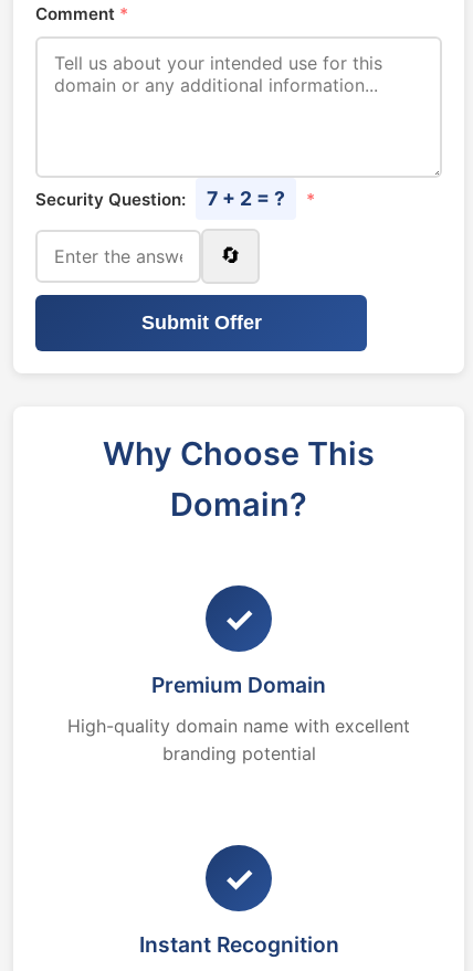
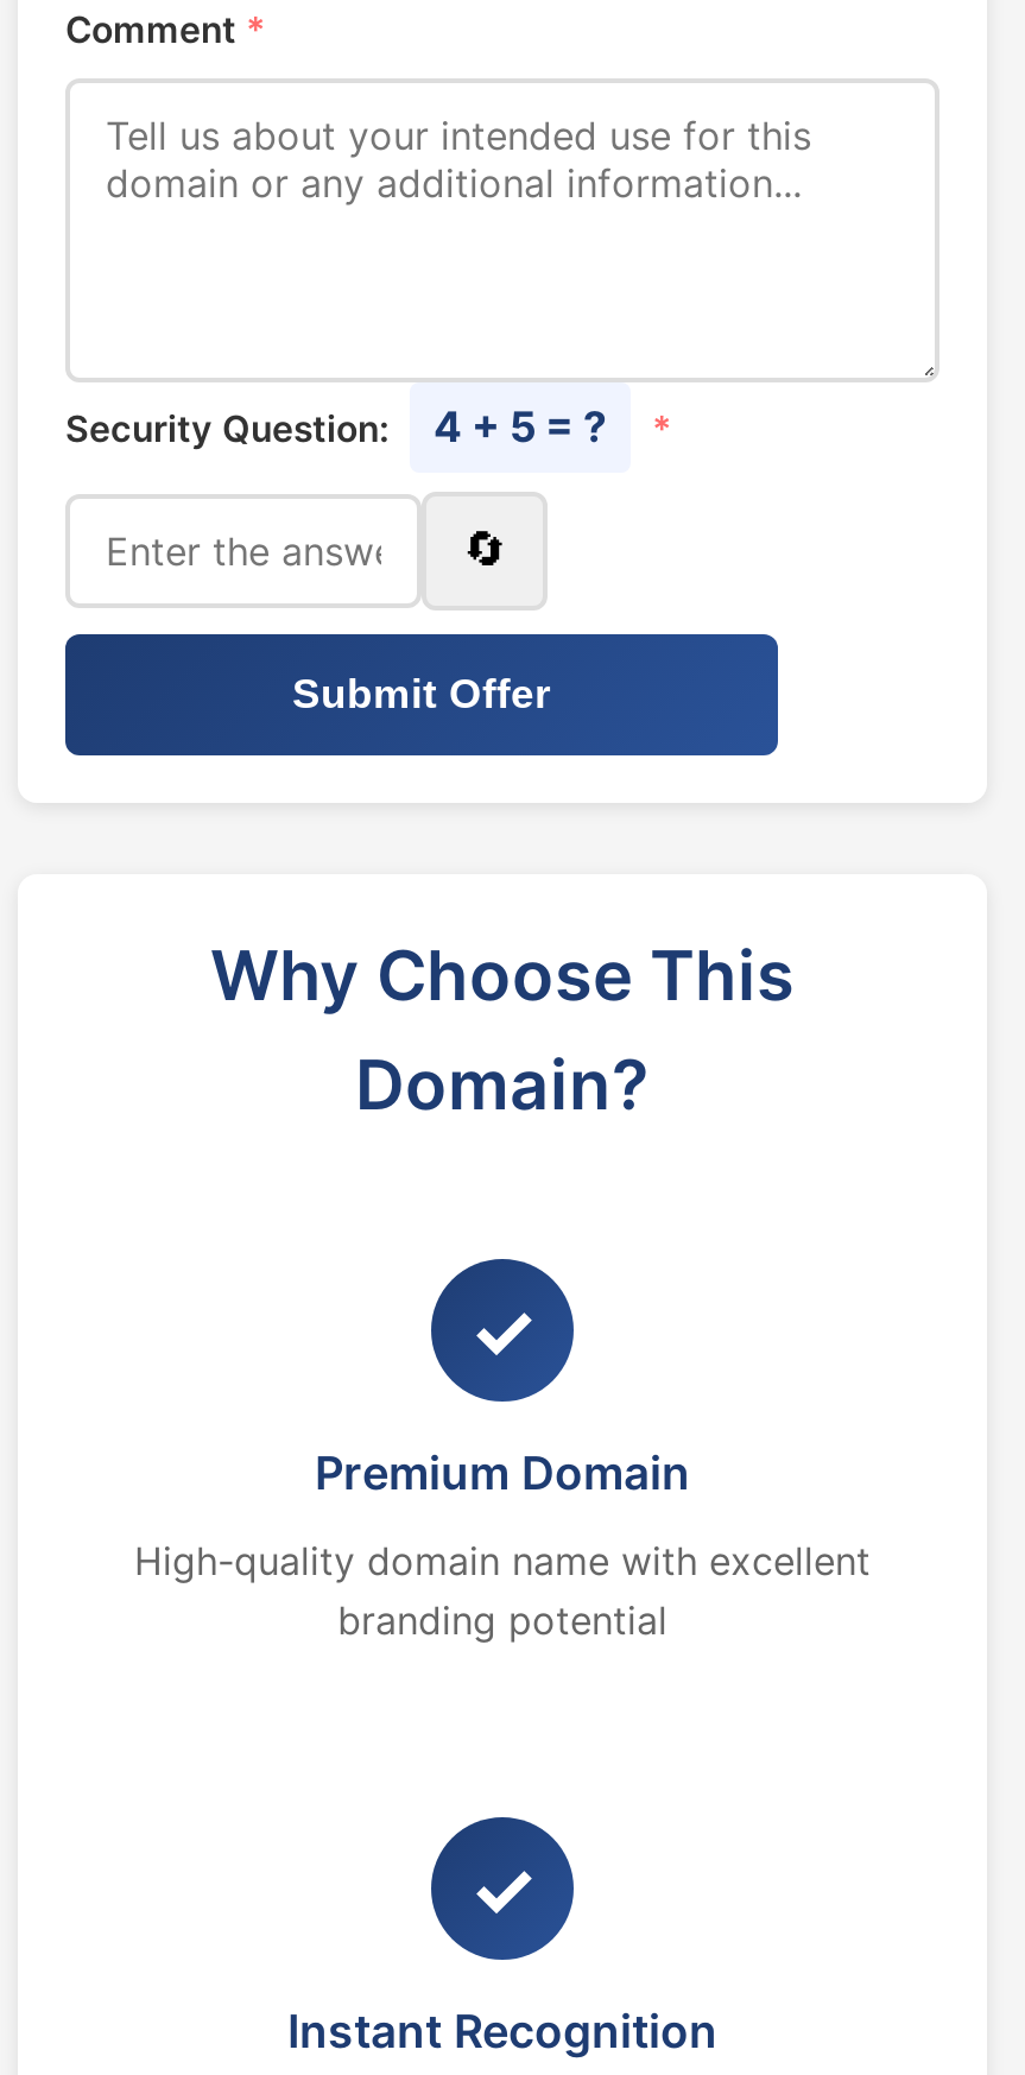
- 7 + 2 = ?
+ 4 + 5 = ?
